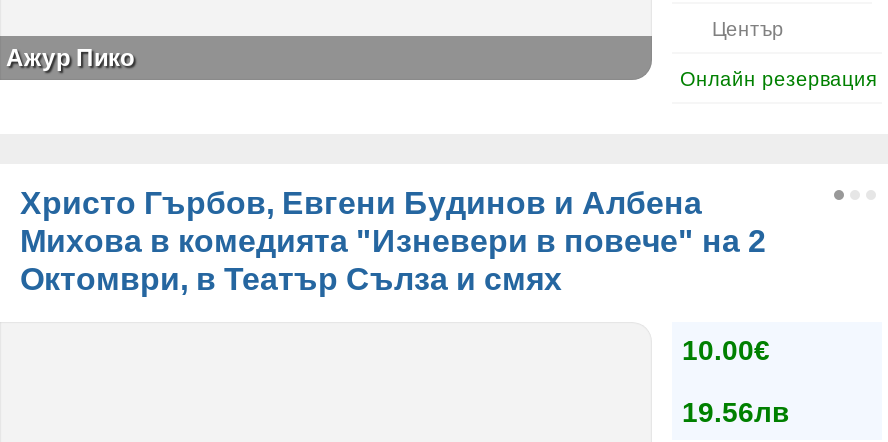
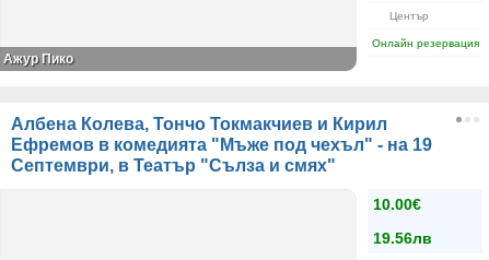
- Христо Гърбов, Евгени Будинов и Албена
- Михова в комедията "Изневери в повече" на 2
- Октомври, в Театър Сълза и смях
+ Албена Колева, Тончо Токмакчиев и Кирил
+ Ефремов в комедията "Мъже под чехъл" - на 19
+ Септември, в Театър "Сълза и смях"
